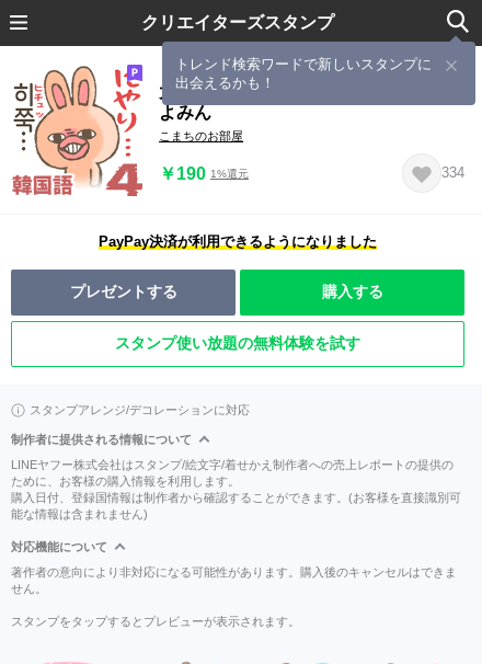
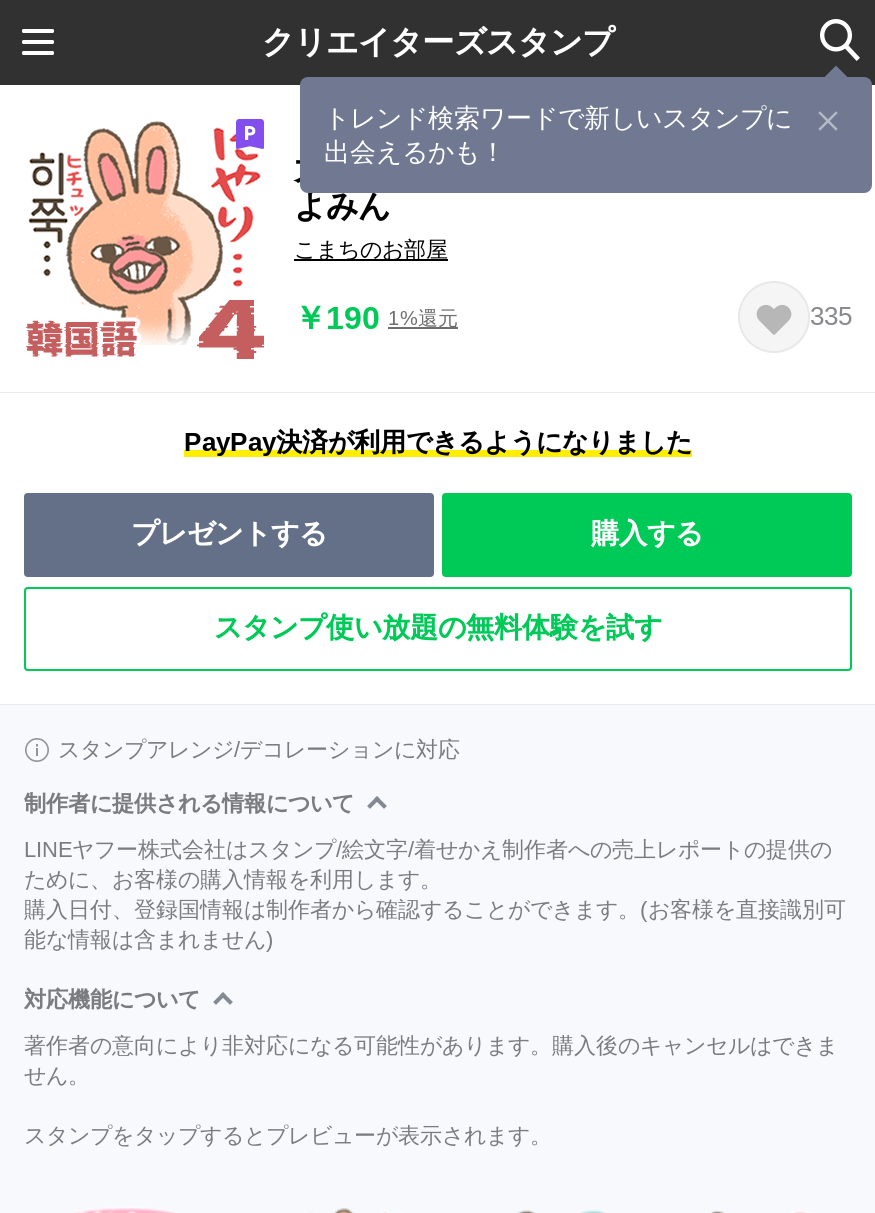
- 334
+ 335
